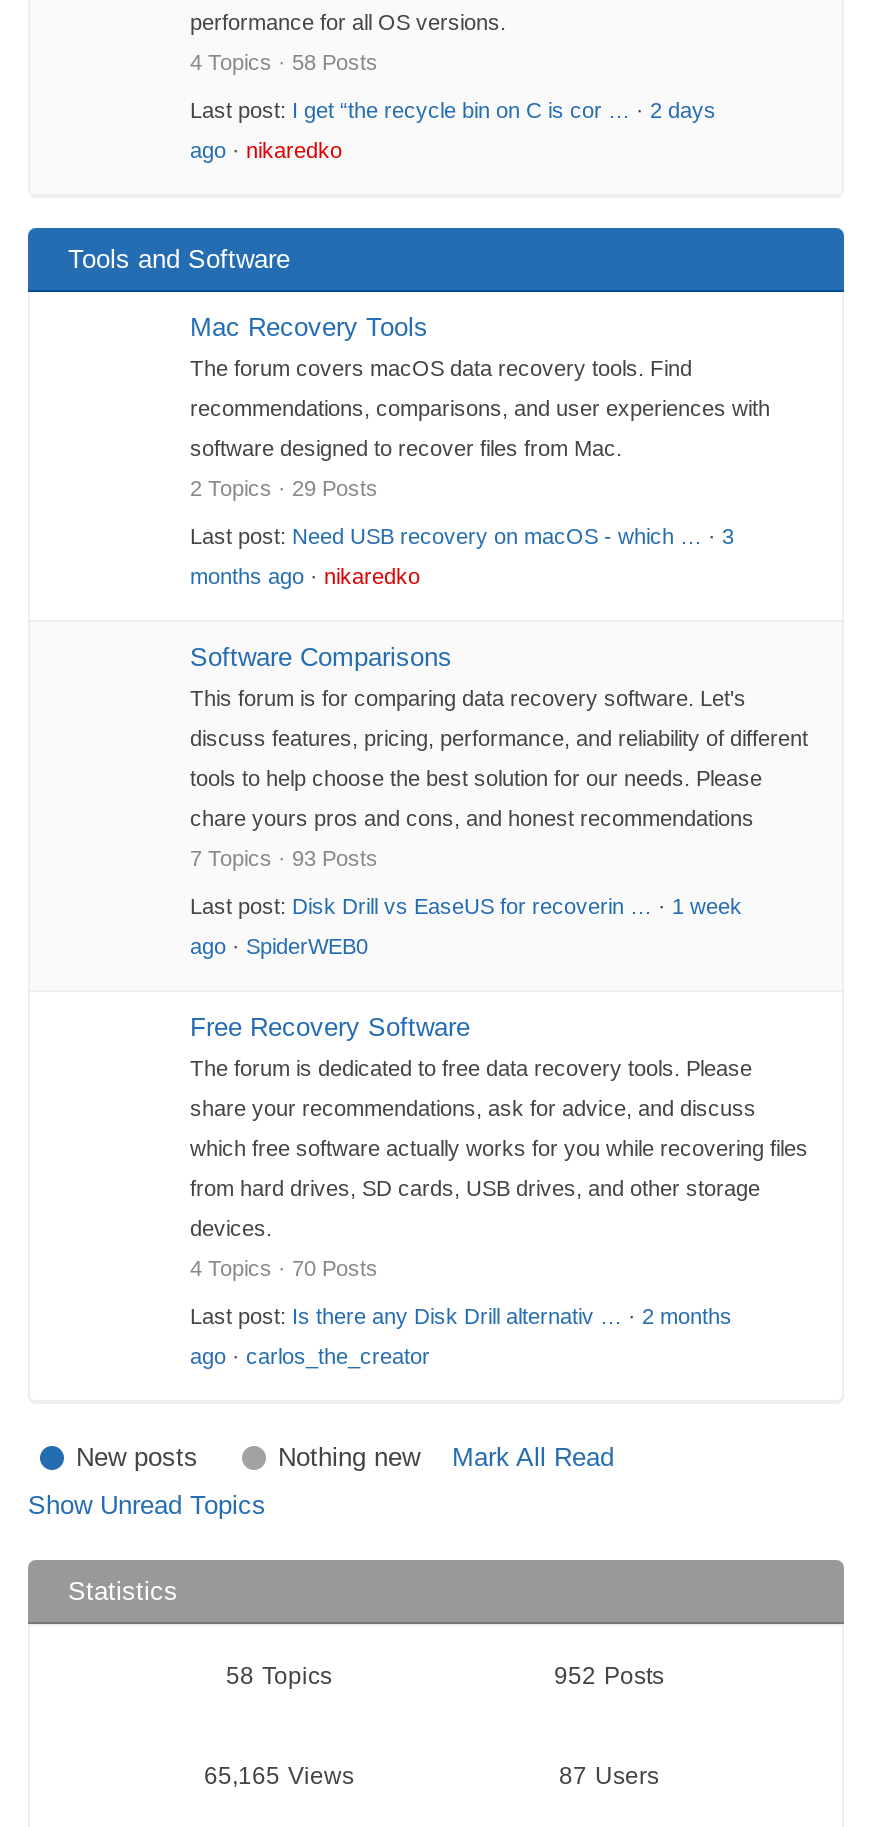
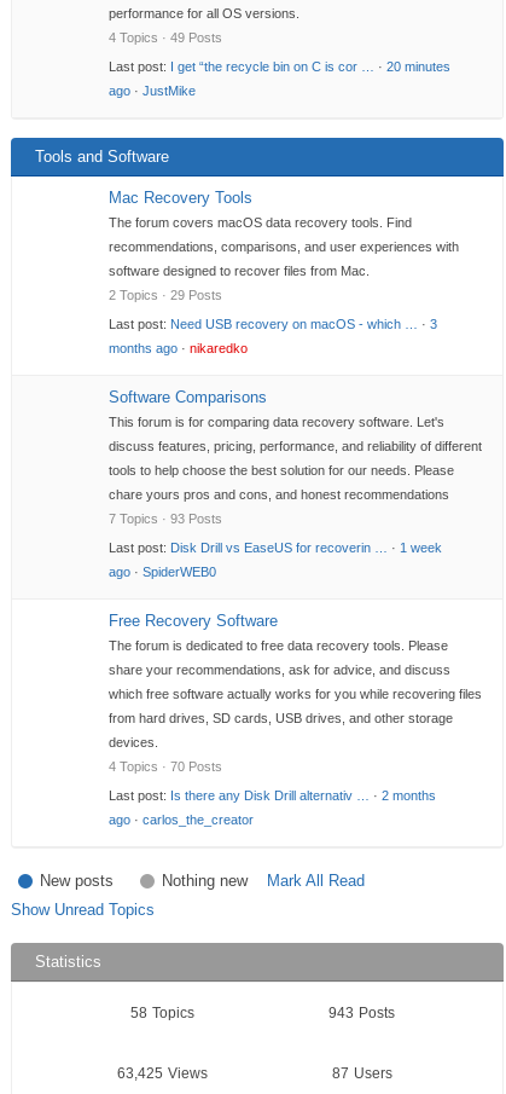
- 4 Topics · 58 Posts
+ 4 Topics · 49 Posts

- Last post: I get “the recycle bin on C is cor … · 2 days
+ Last post: I get “the recycle bin on C is cor … · 20 minutes

- ago · nikaredko
+ ago · JustMike

- 952 Posts
+ 943 Posts

- 65,165 Views
+ 63,425 Views
